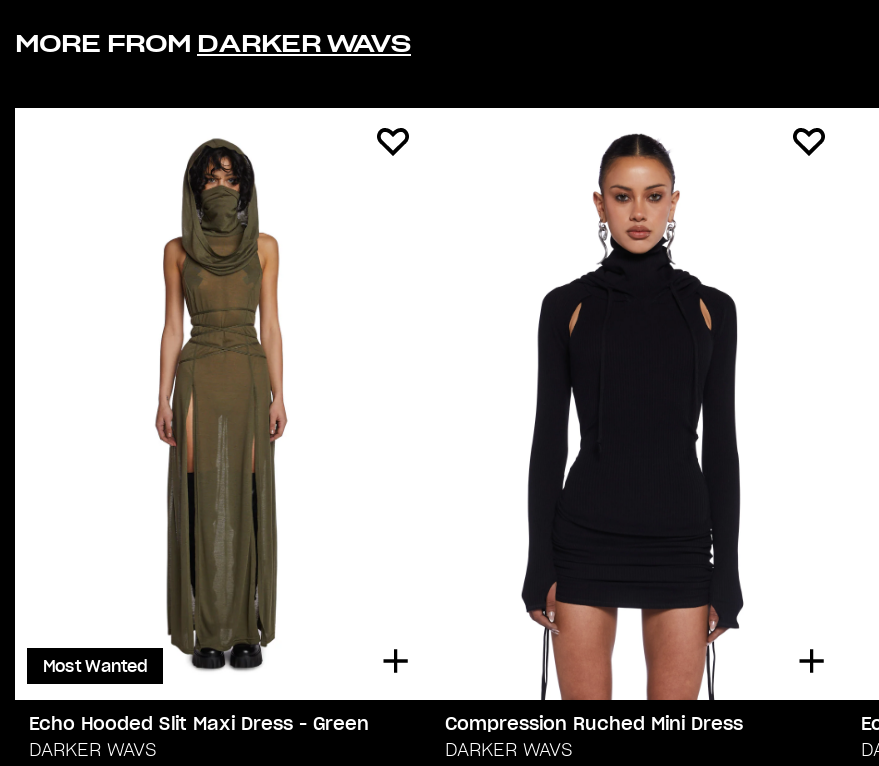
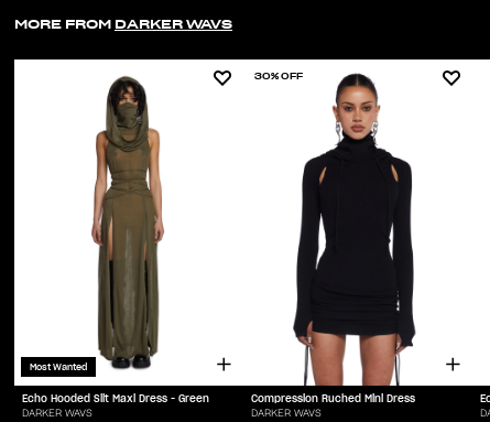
+ 30% OFF
